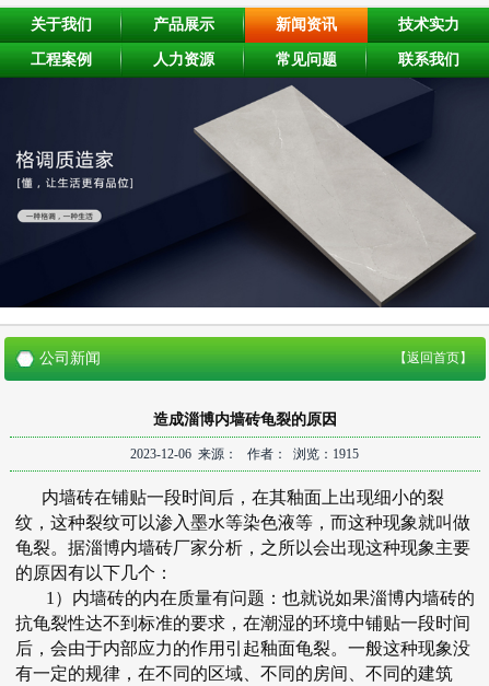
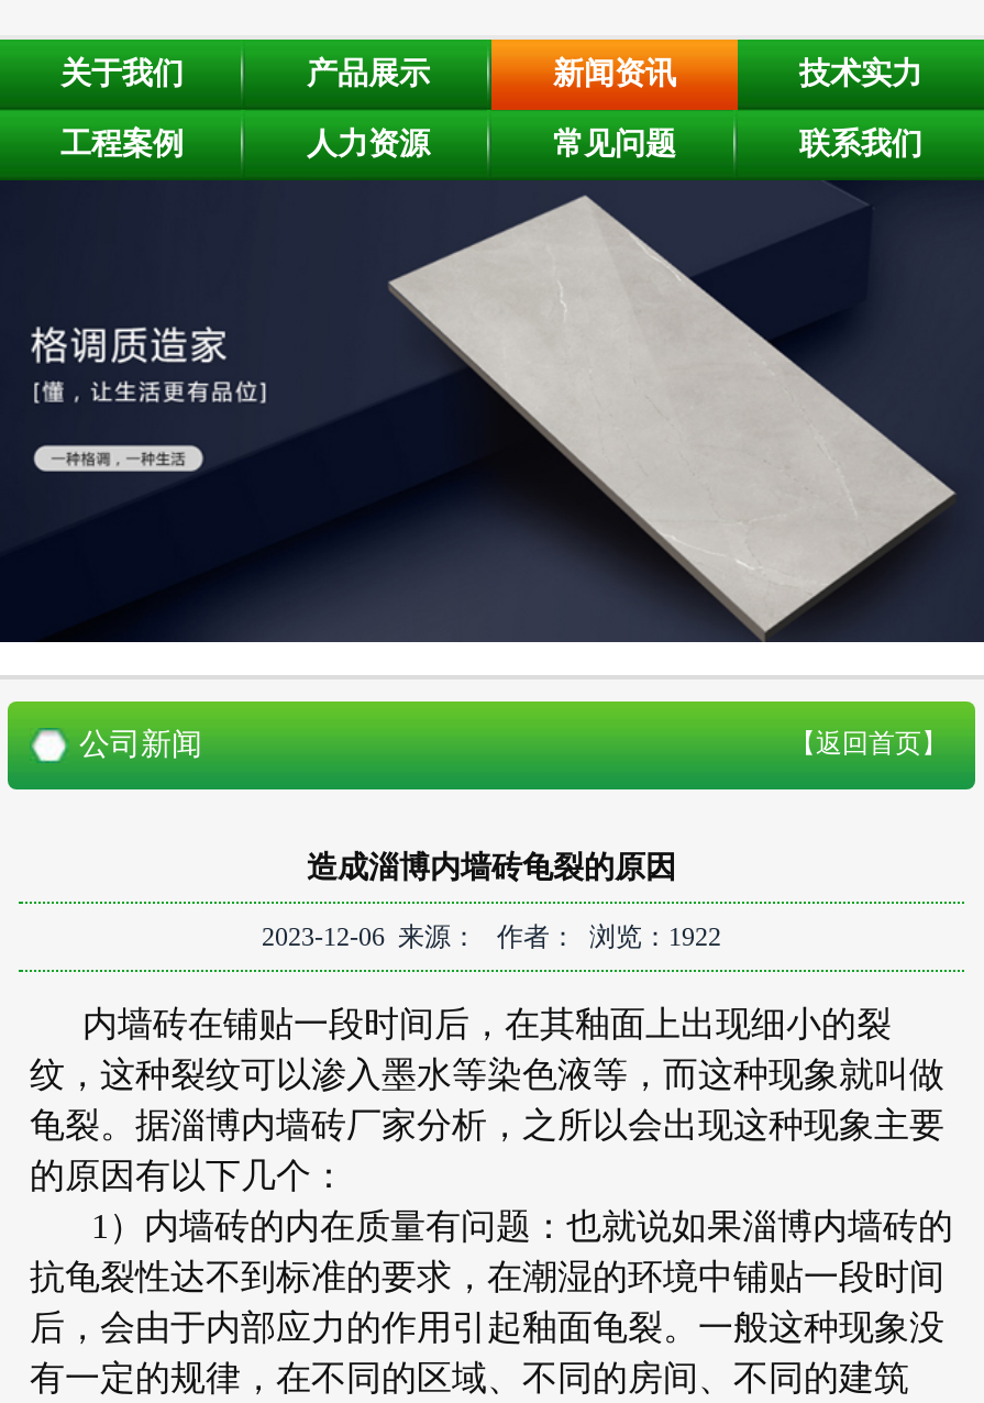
- 2023-12-06 来源： 作者： 浏览：1915
+ 2023-12-06 来源： 作者： 浏览：1922
